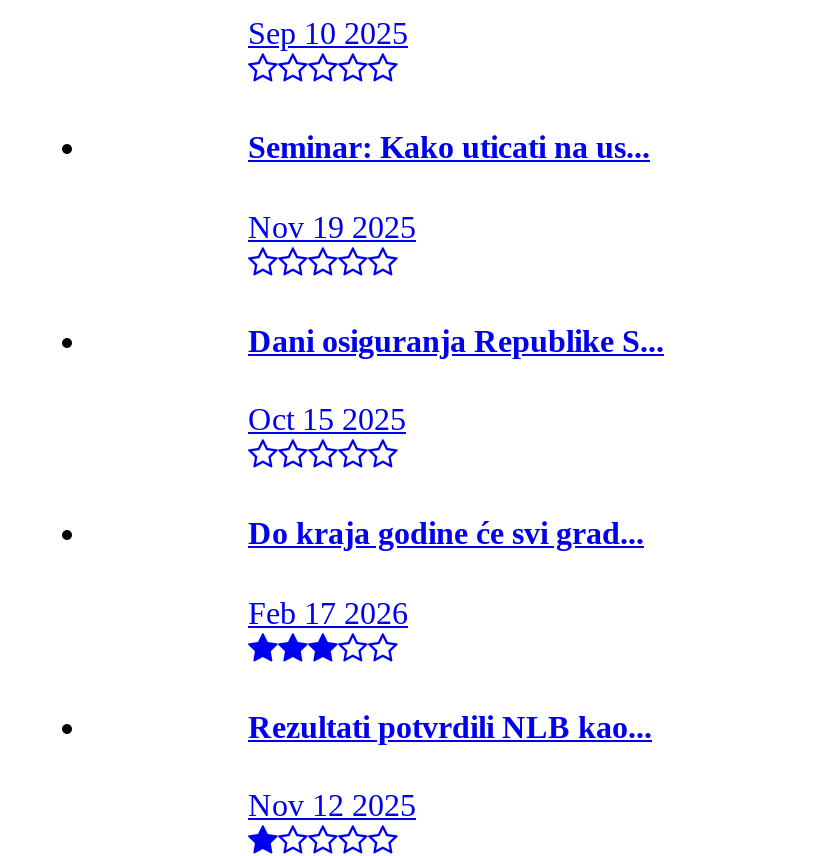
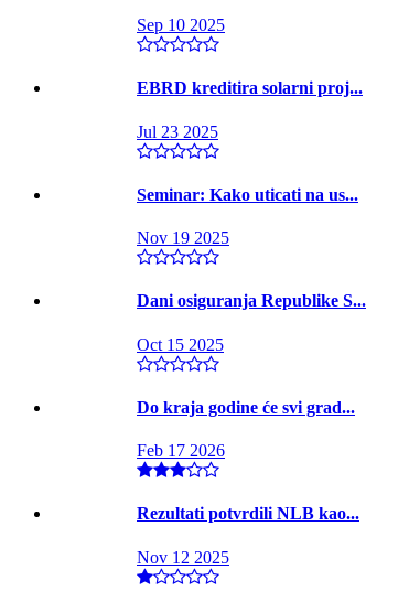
+ EBRD kreditira solarni proj...
+ Jul 23 2025
